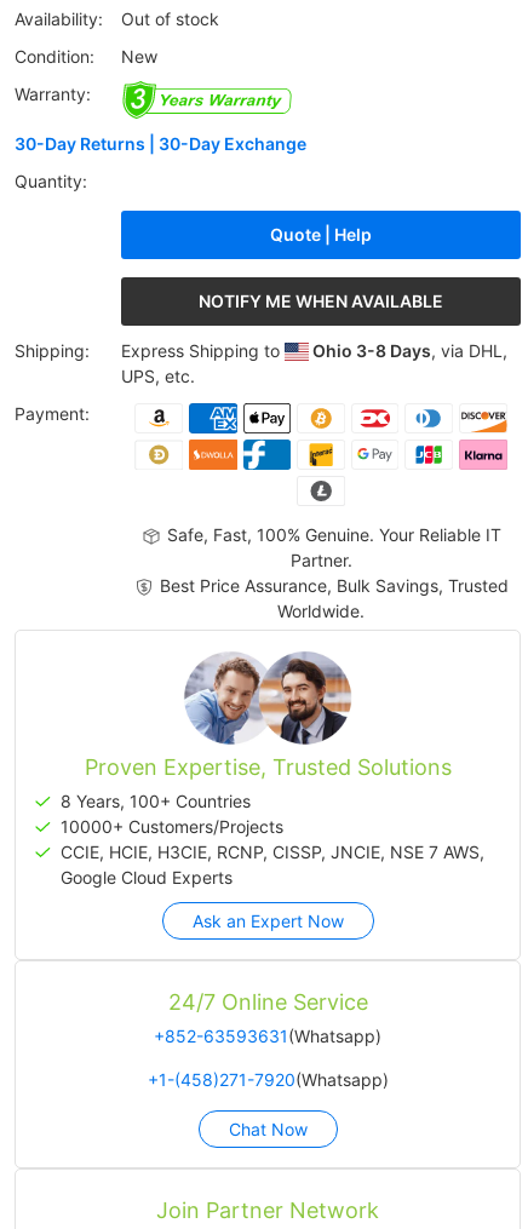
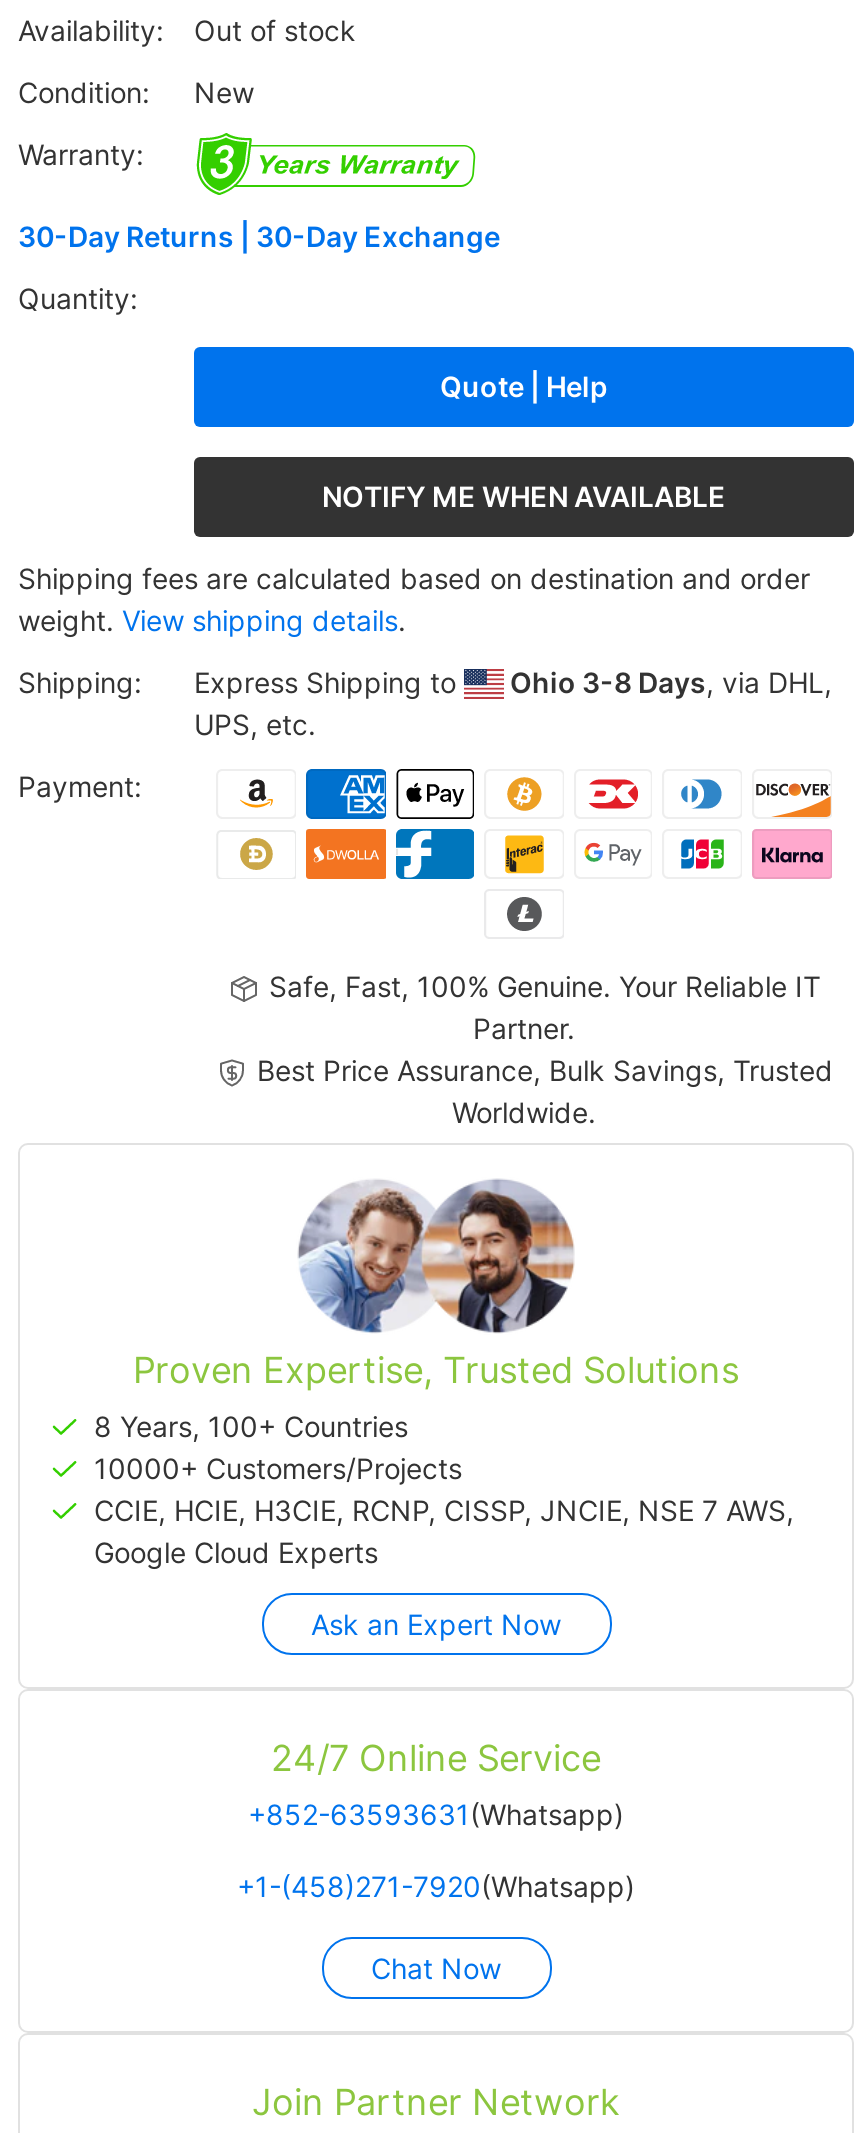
+ Shipping fees are calculated based on destination and order
+ weight. View shipping details.
